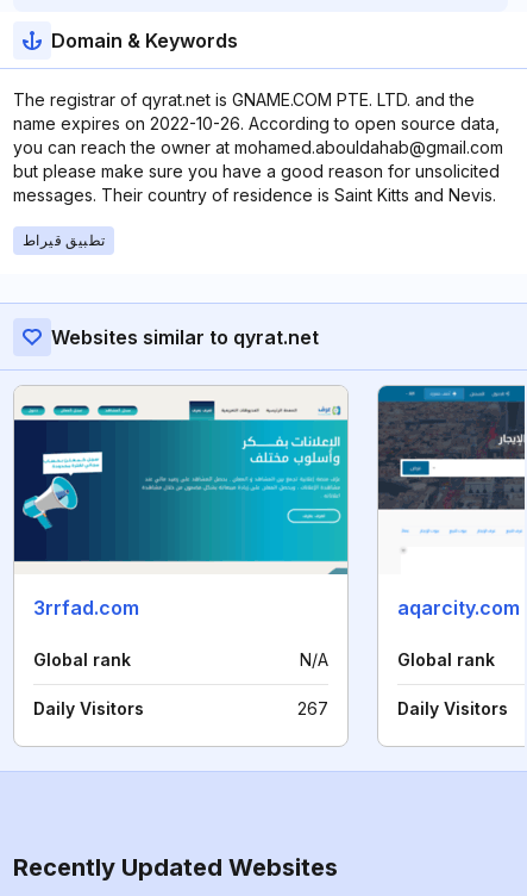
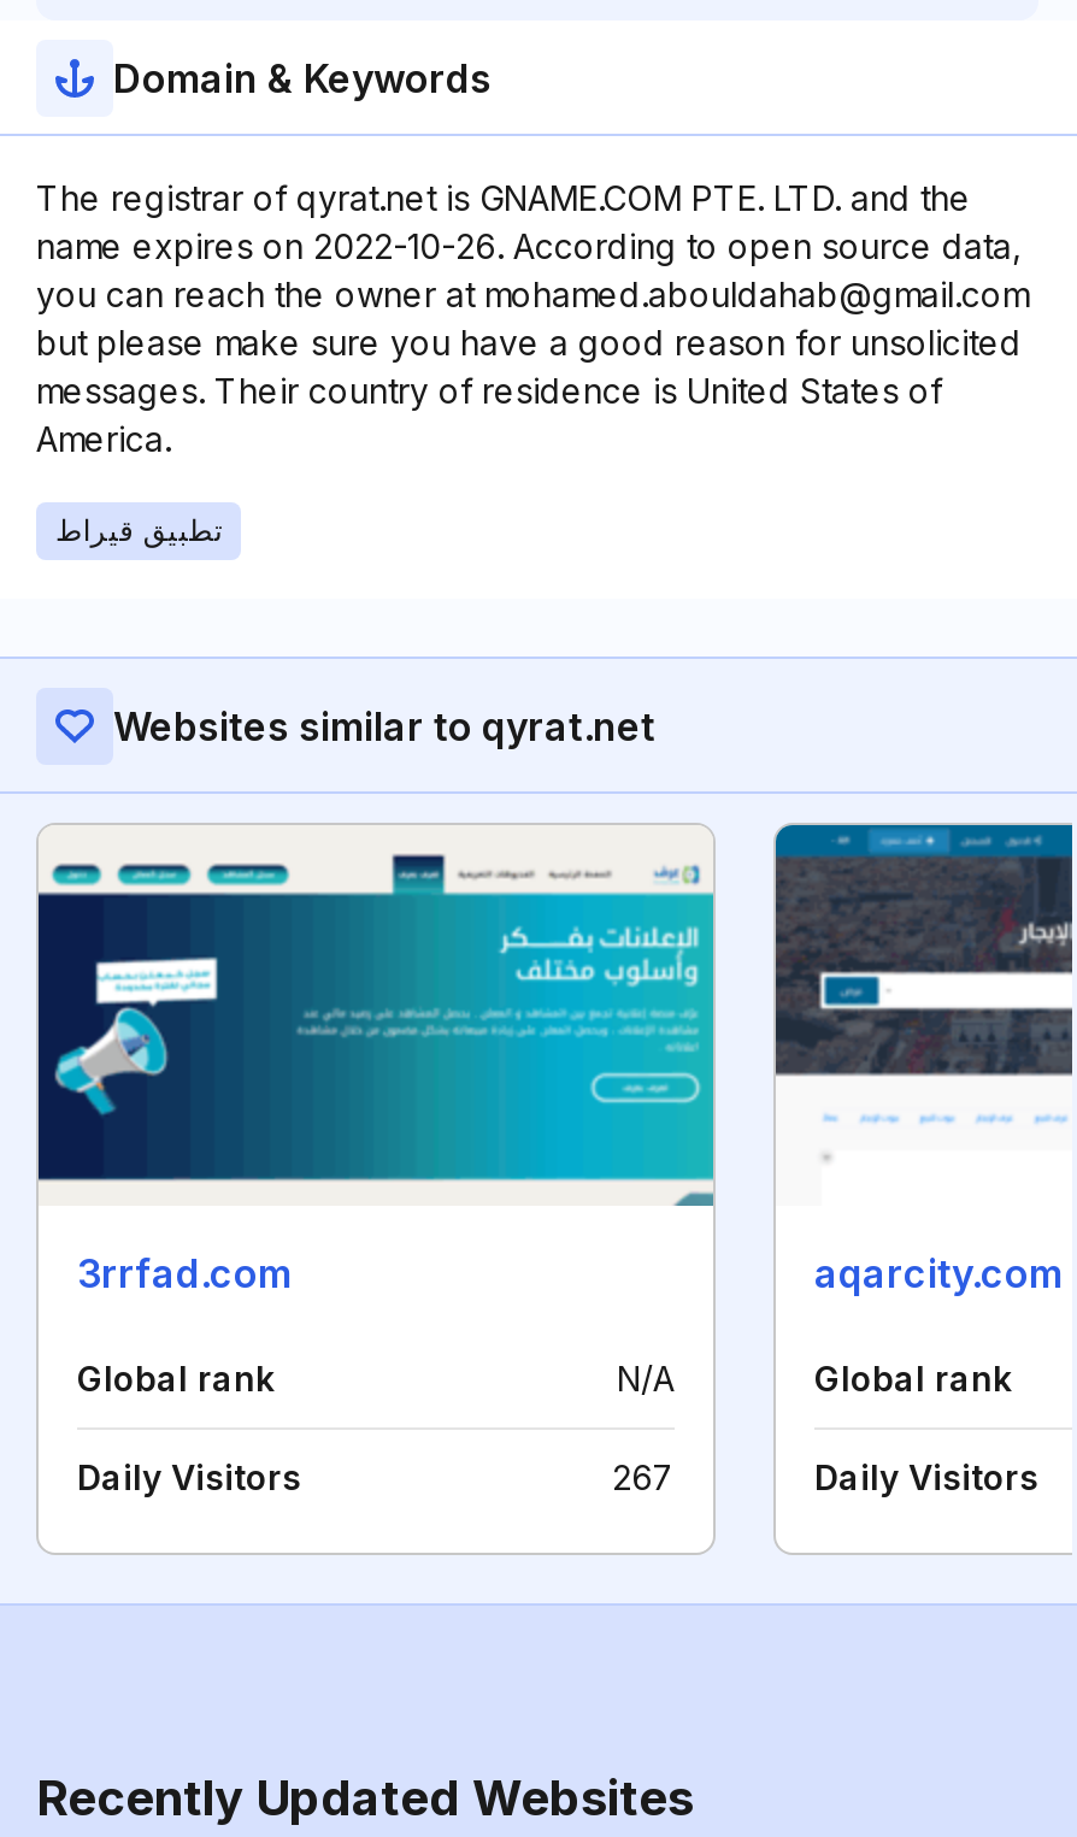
- messages. Their country of residence is Saint Kitts and Nevis.
+ messages. Their country of residence is United States of
+ America.
